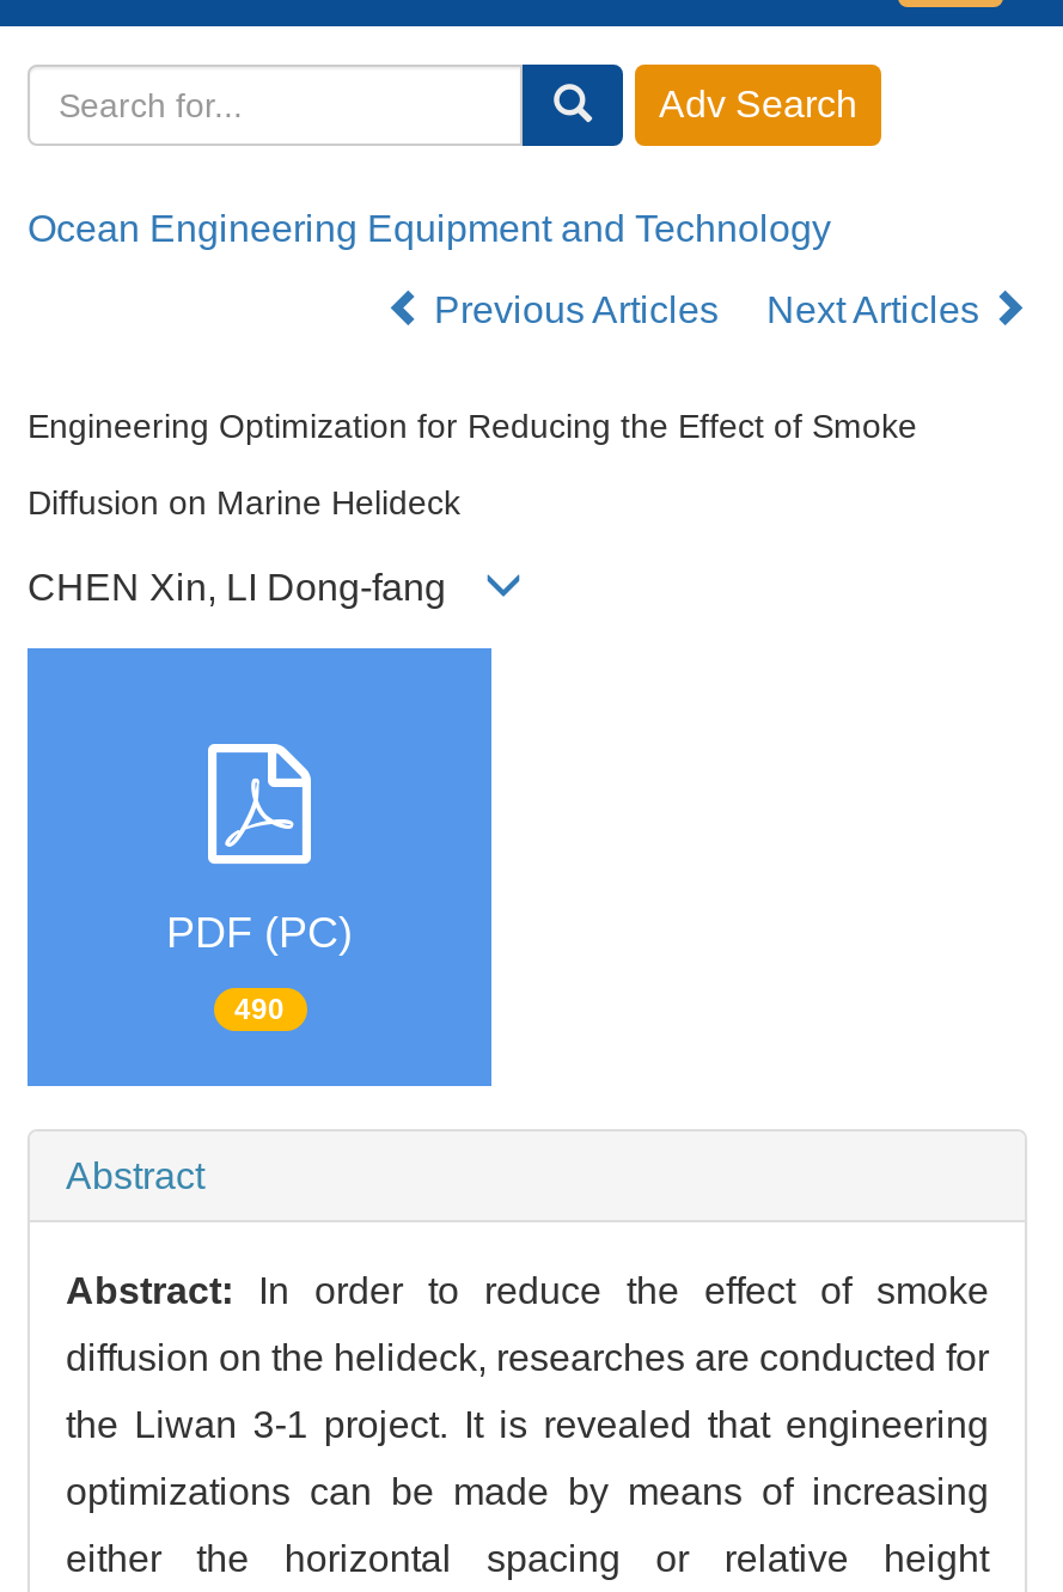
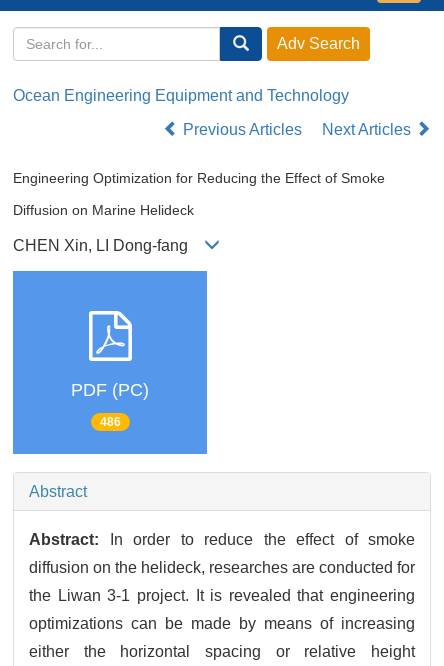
- 490
+ 486
